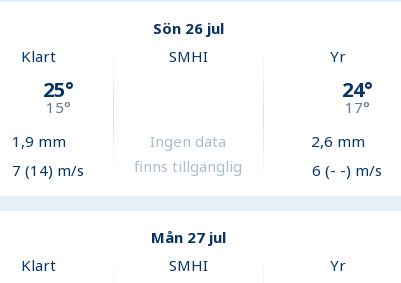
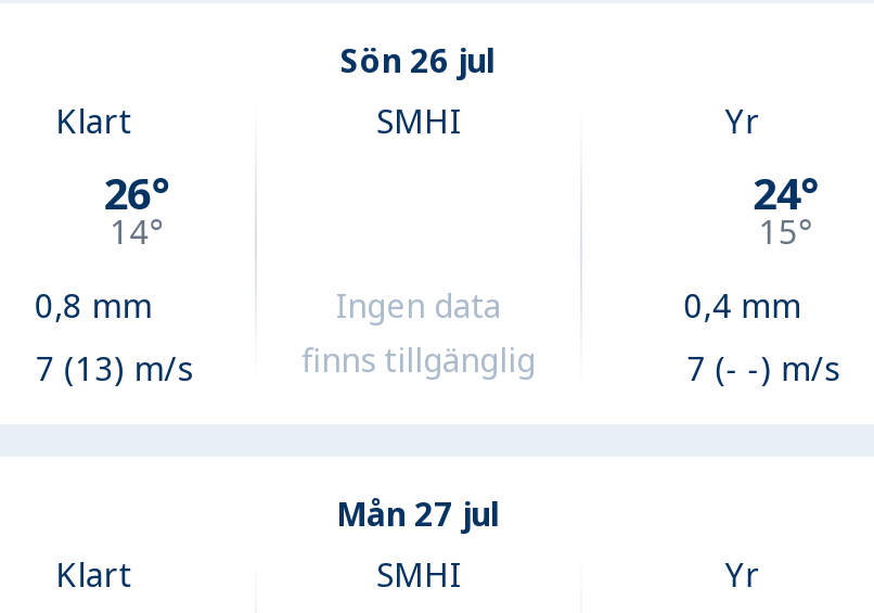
- 25°
+ 26°

- 15°
+ 14°

- 17°
+ 15°

- 1,9 mm
+ 0,8 mm

- 2,6 mm
+ 0,4 mm

- 7 (14) m/s
+ 7 (13) m/s

- 6 (- -) m/s
+ 7 (- -) m/s
